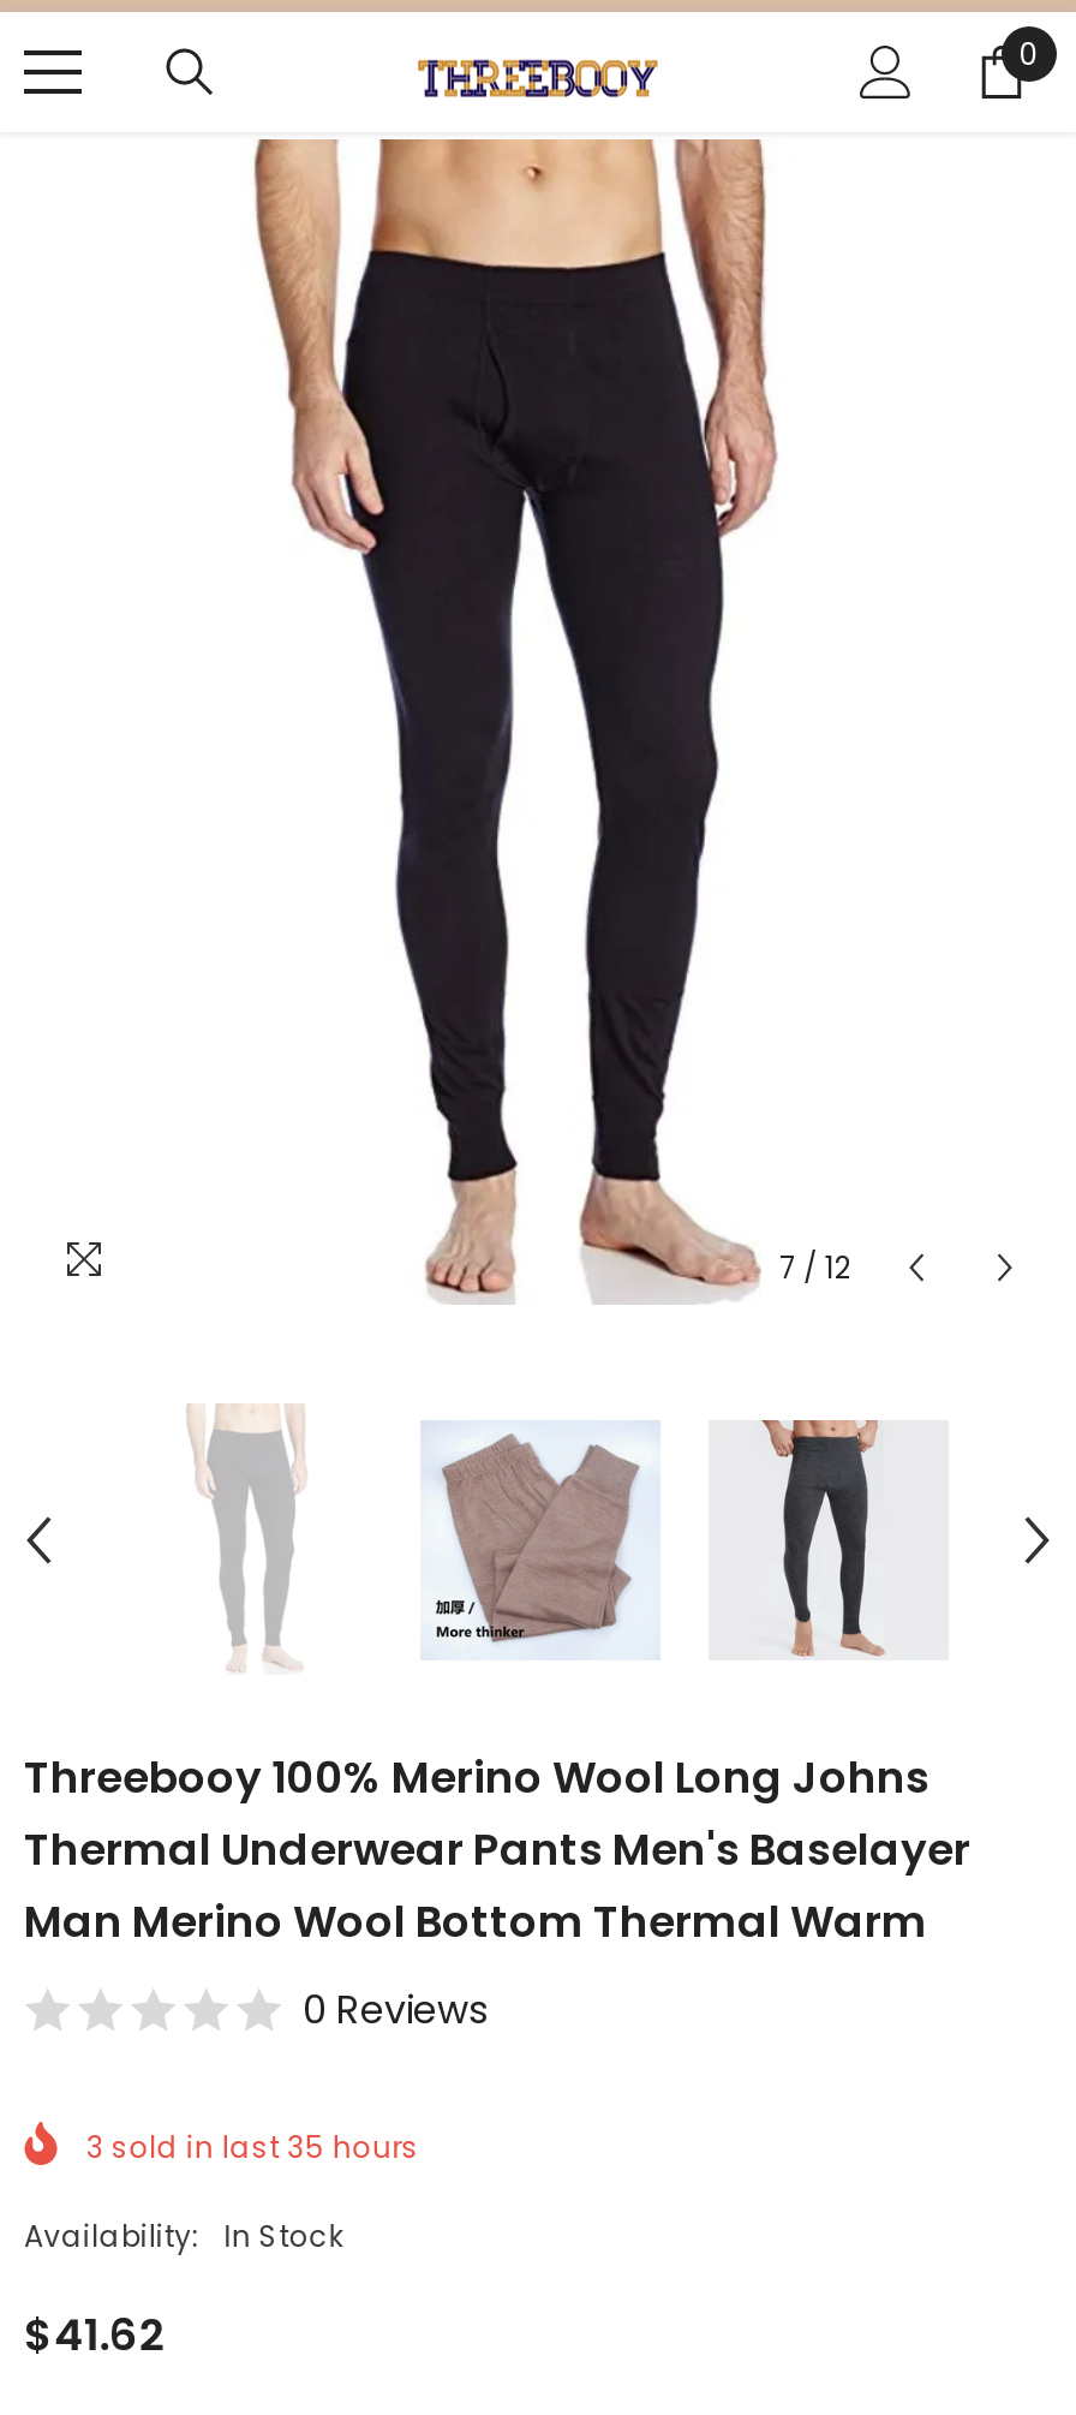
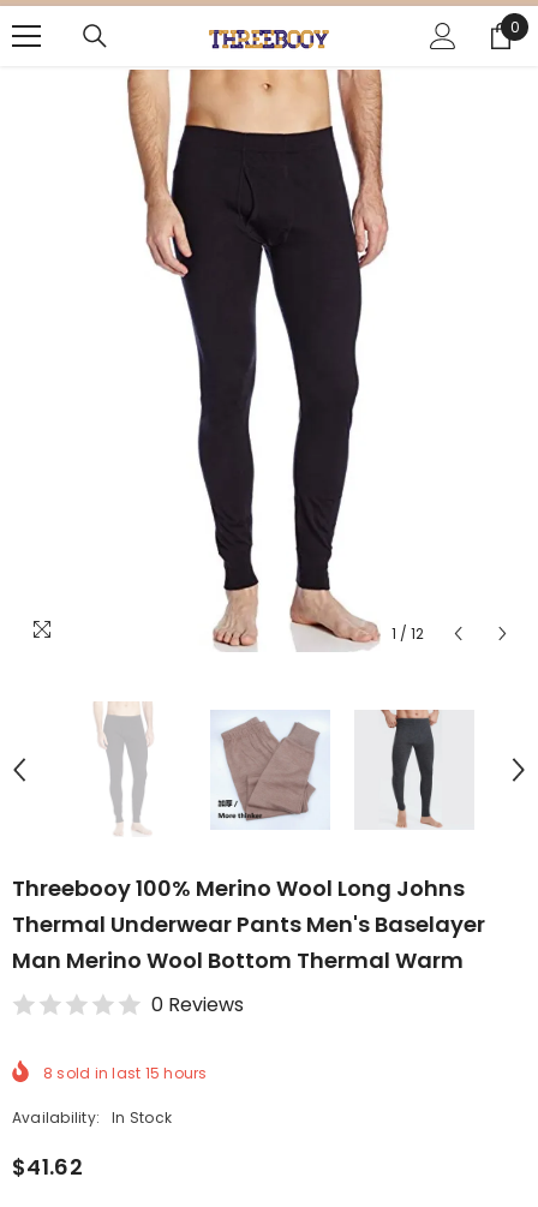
- 7 / 12
+ 1 / 12

- 3 sold in last 35 hours
+ 8 sold in last 15 hours
